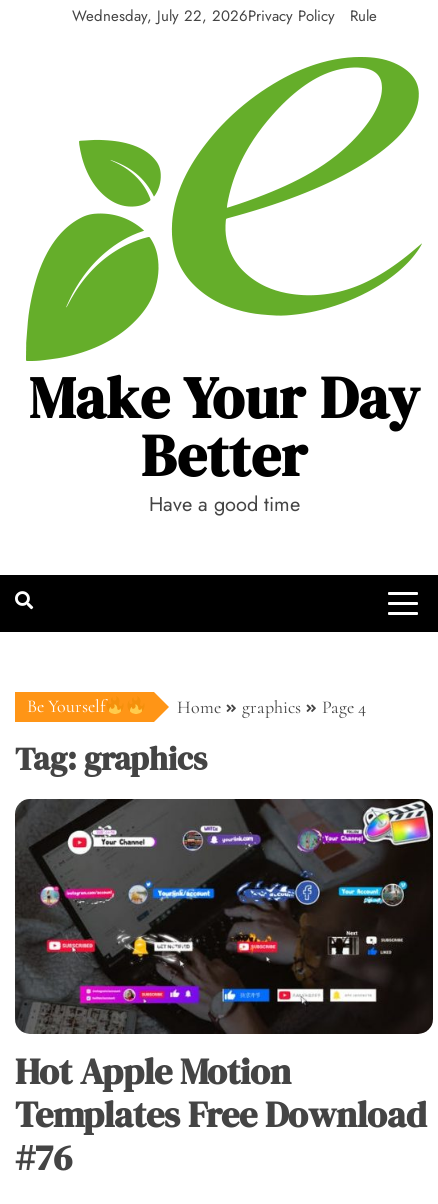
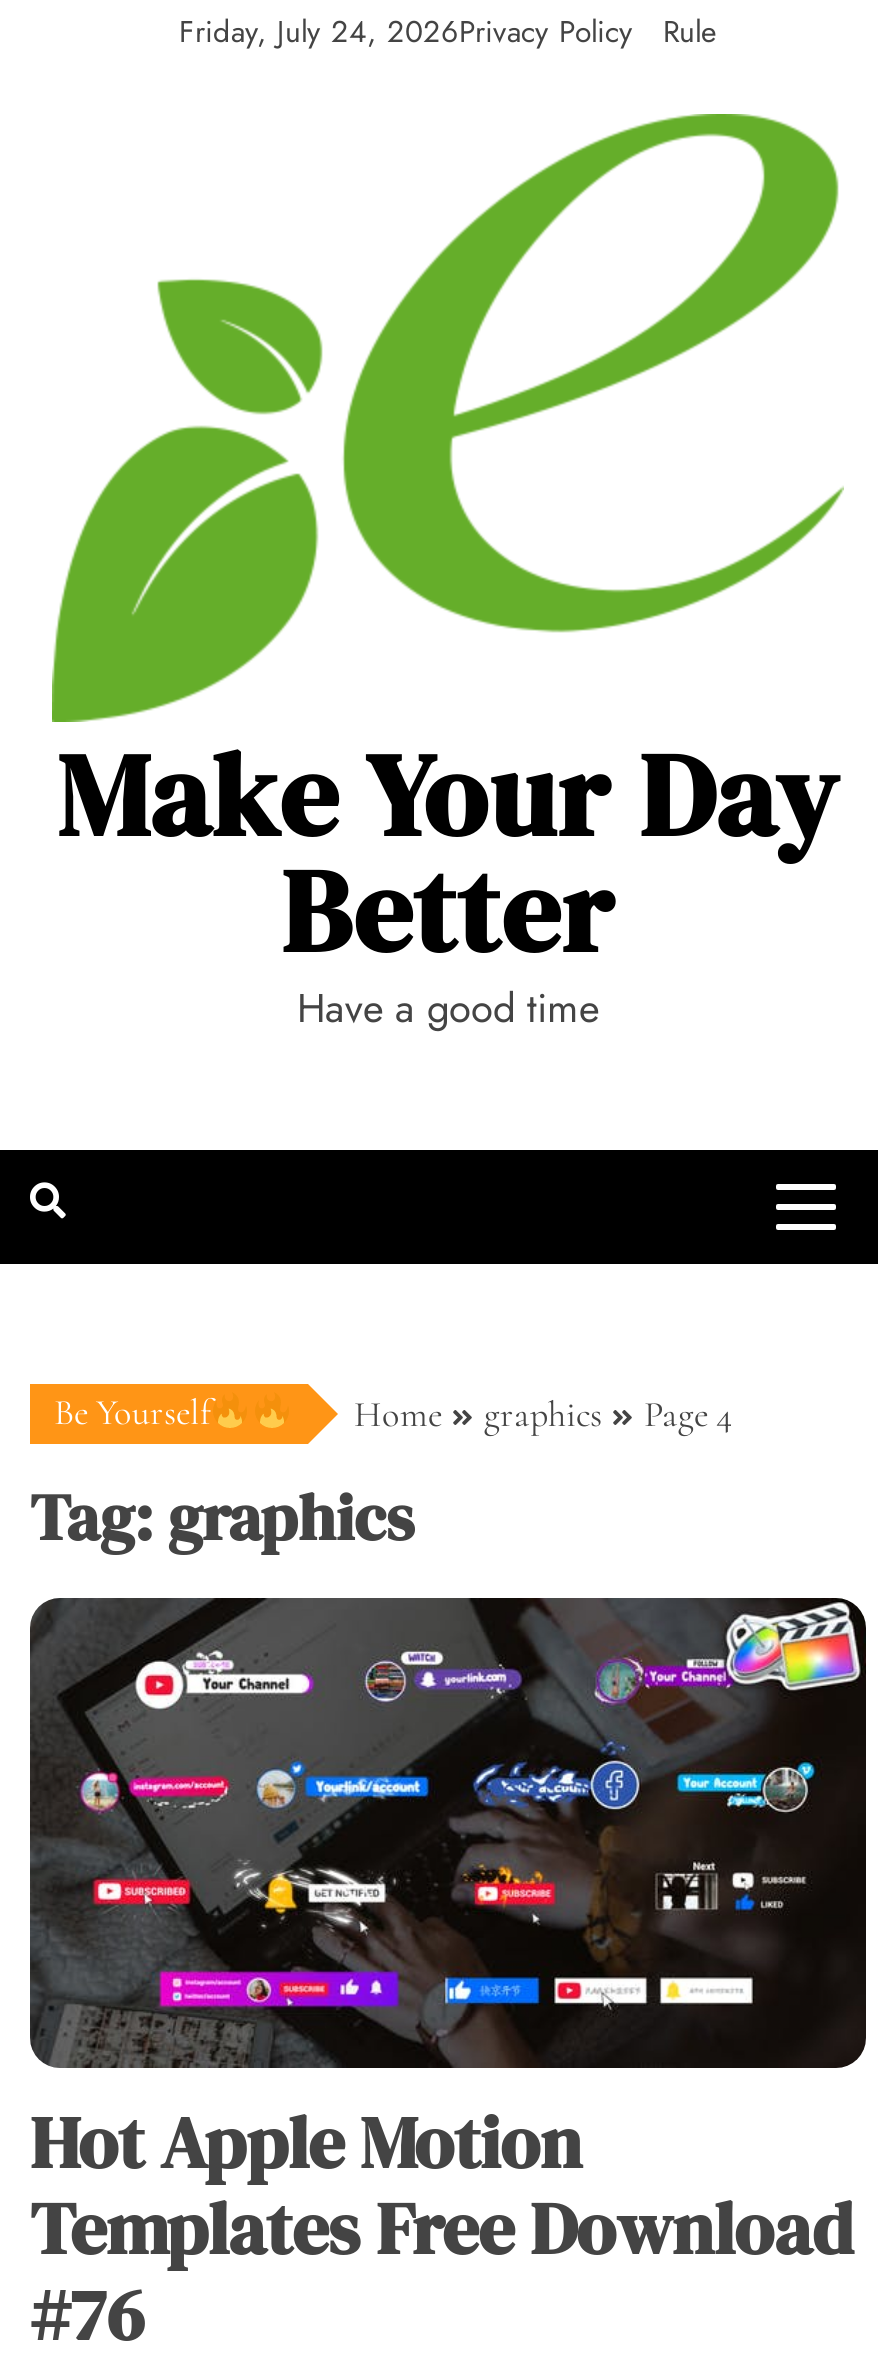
- Wednesday, July 22, 2026Privacy Policy
+ Friday, July 24, 2026Privacy Policy
